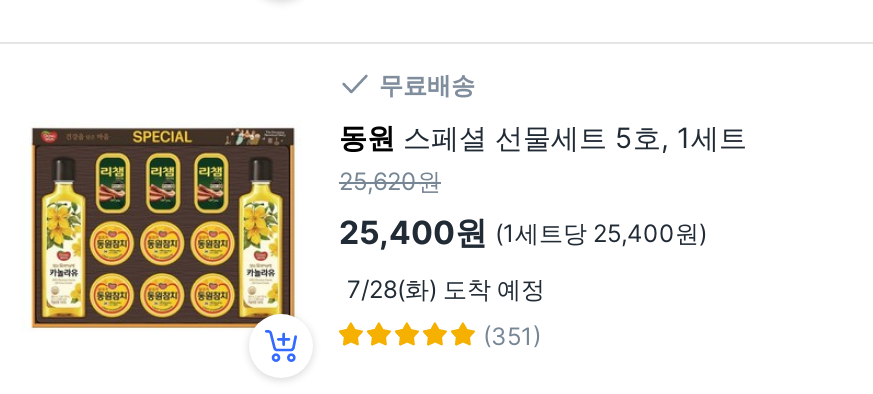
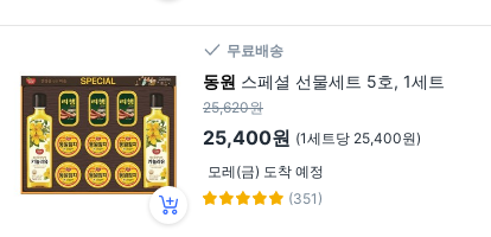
- 7/28(화) 도착 예정
+ 모레(금) 도착 예정
